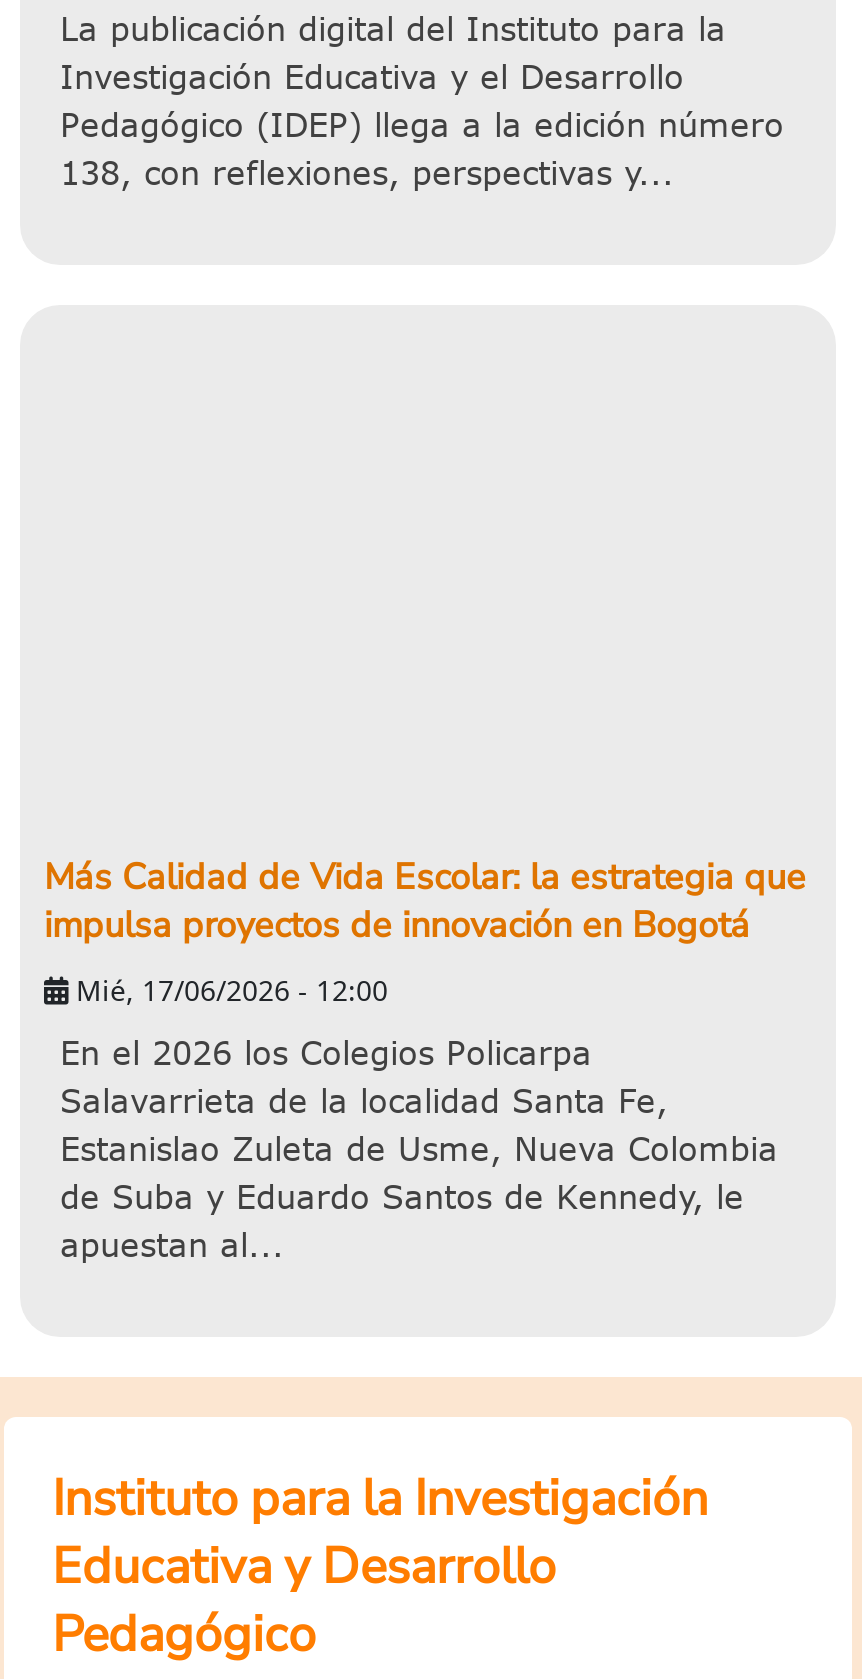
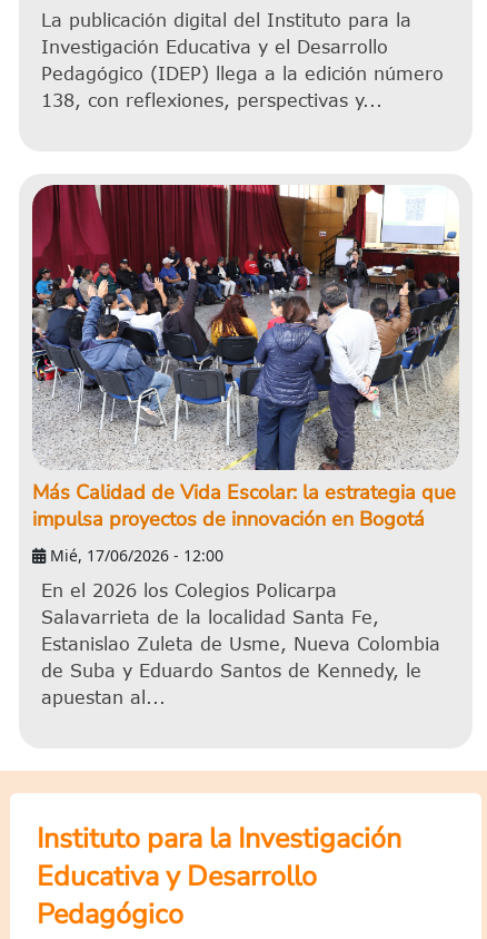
+ [image]
